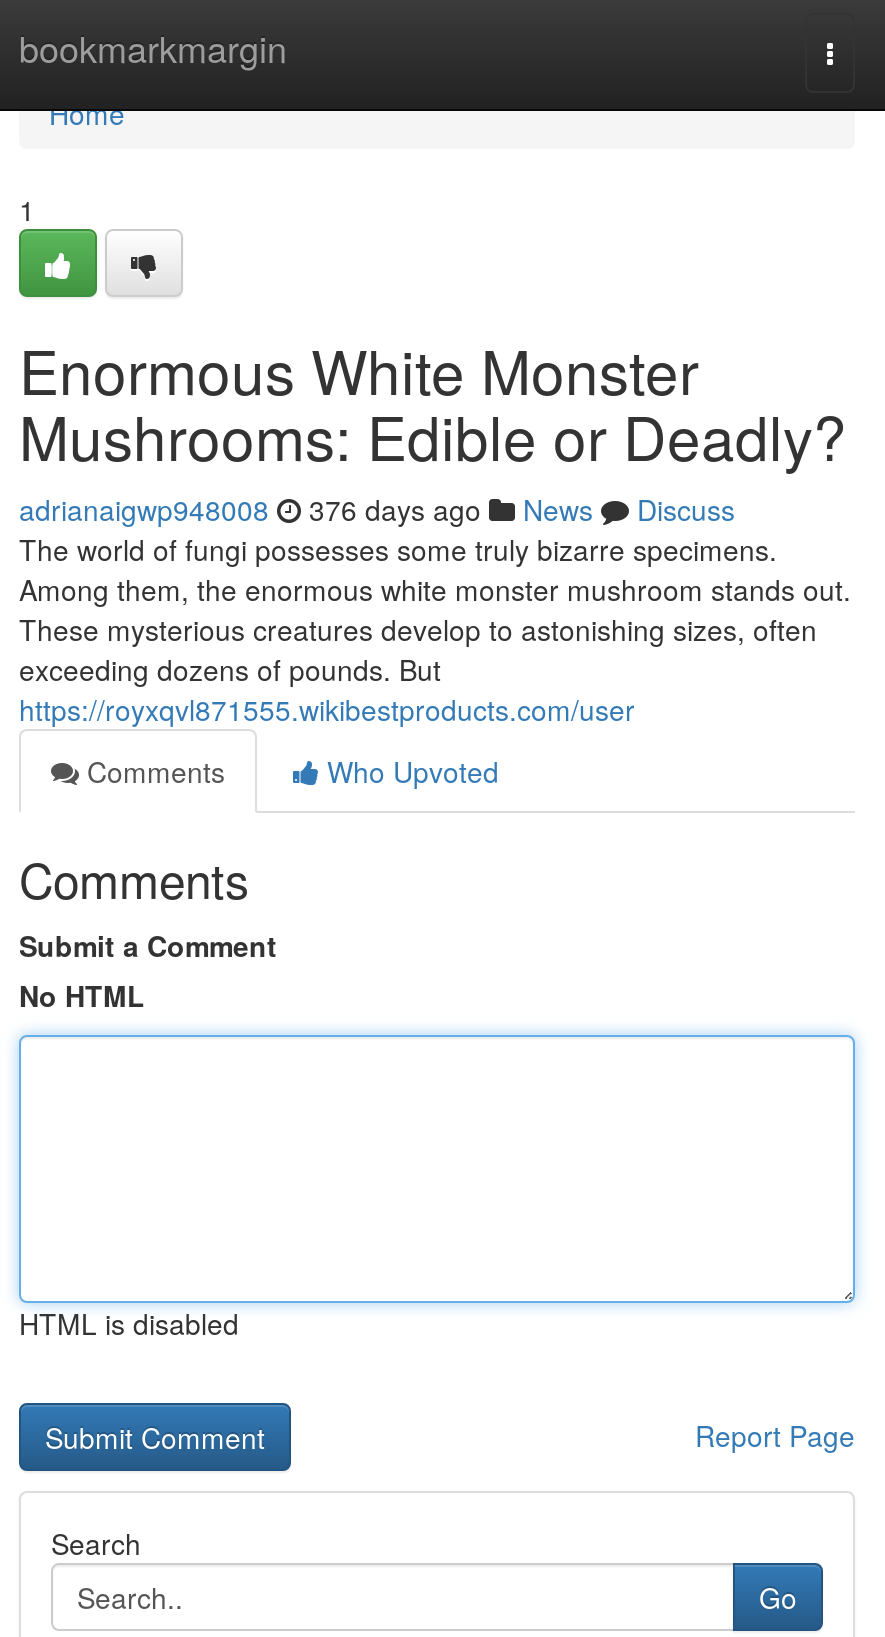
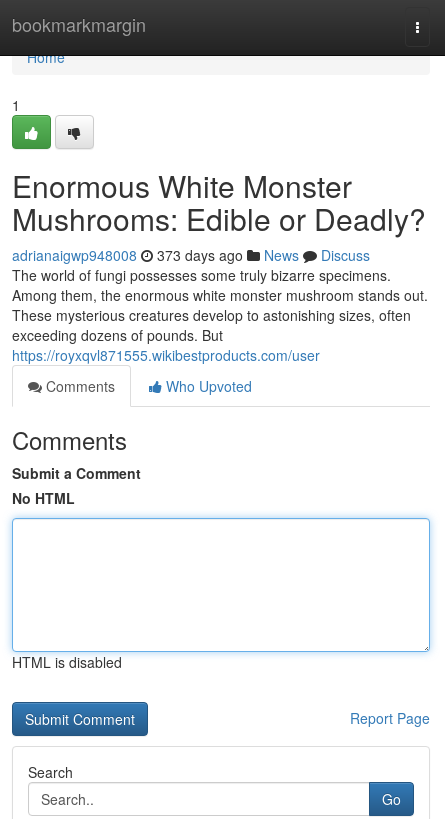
- adrianaigwp948008 376 days ago News Discuss
+ adrianaigwp948008 373 days ago News Discuss
